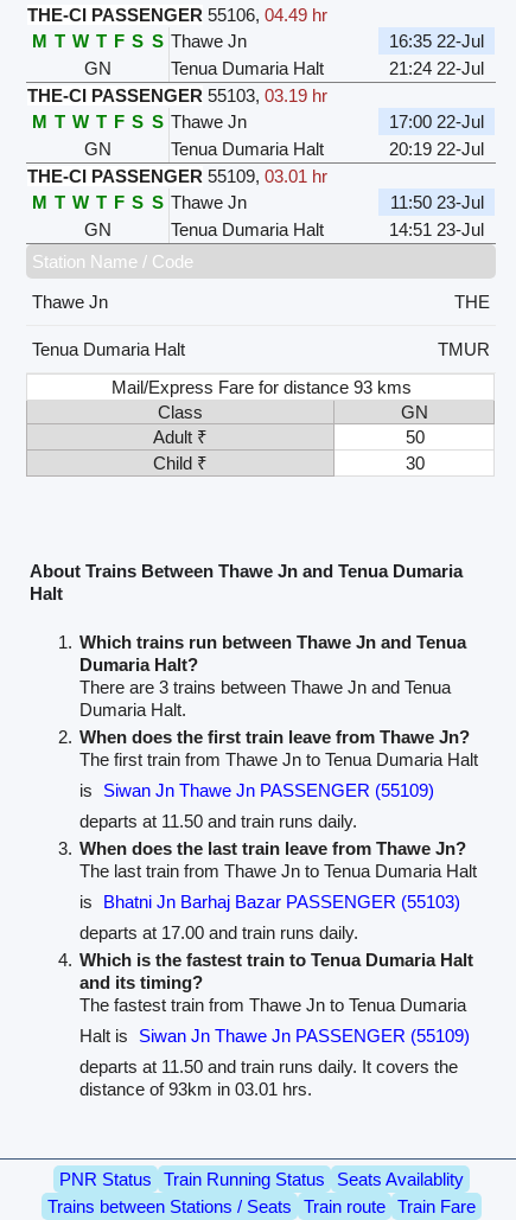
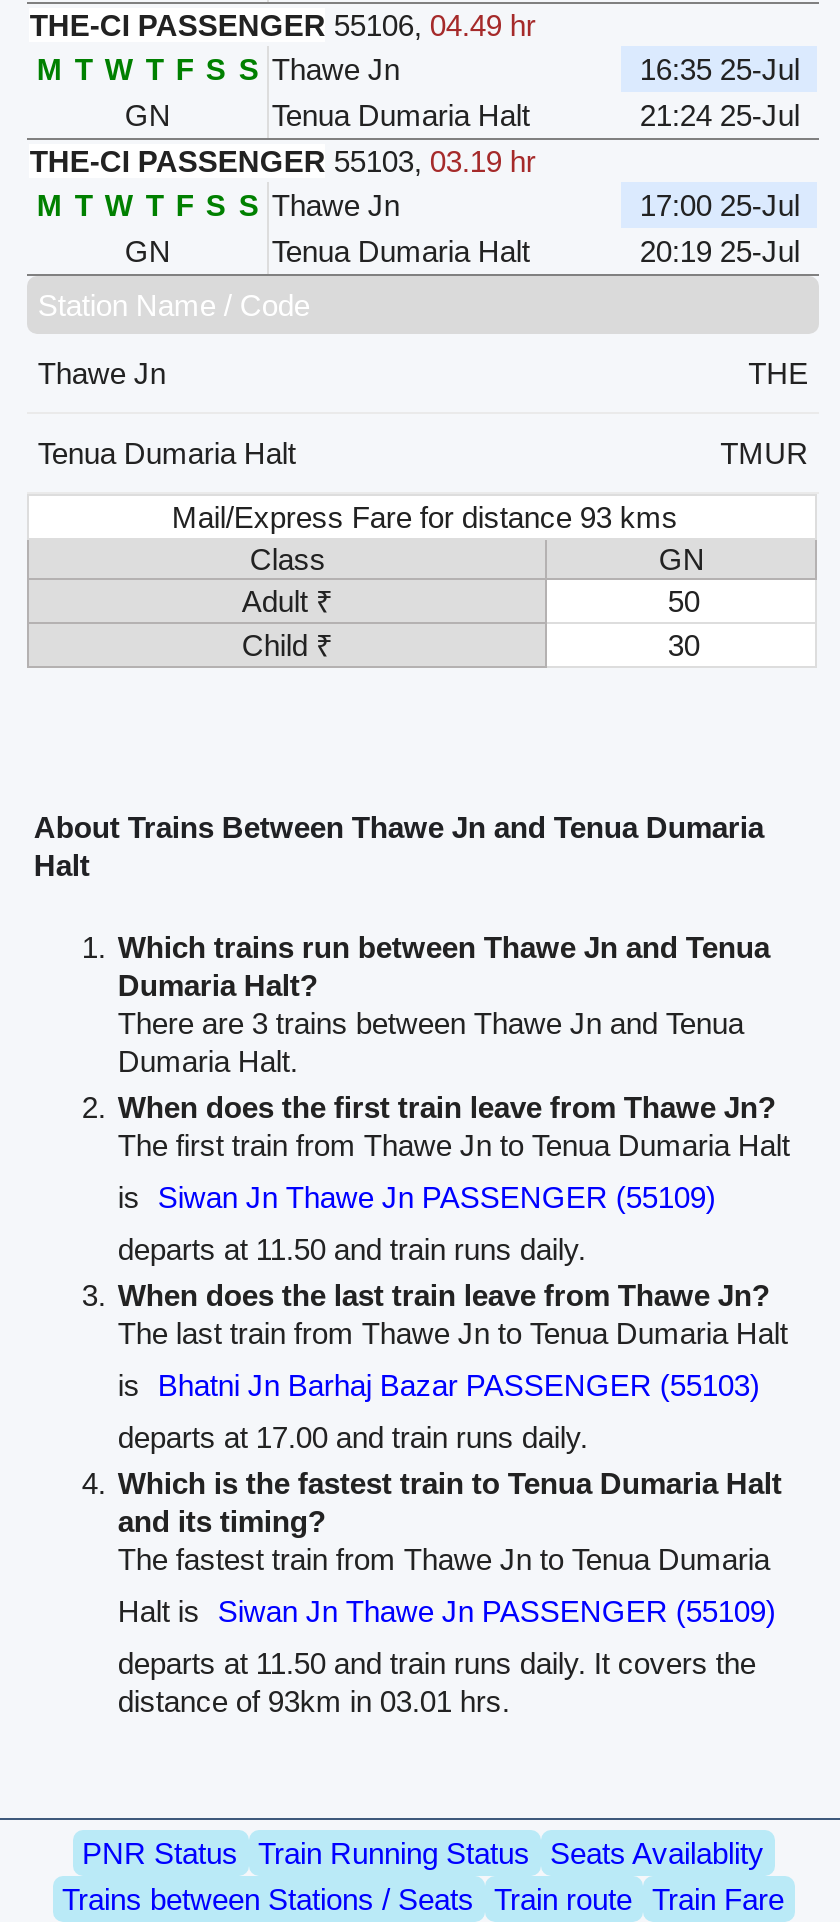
- 16:35 22-Jul
+ 16:35 25-Jul

- 21:24 22-Jul
+ 21:24 25-Jul

- 17:00 22-Jul
+ 17:00 25-Jul

- 20:19 22-Jul
- THE-CI PASSENGER 55109, 03.01 hr
- M T W T F S S Thawe Jn
- 11:50 23-Jul
- GN
- Tenua Dumaria Halt
- 14:51 23-Jul
+ 20:19 25-Jul
